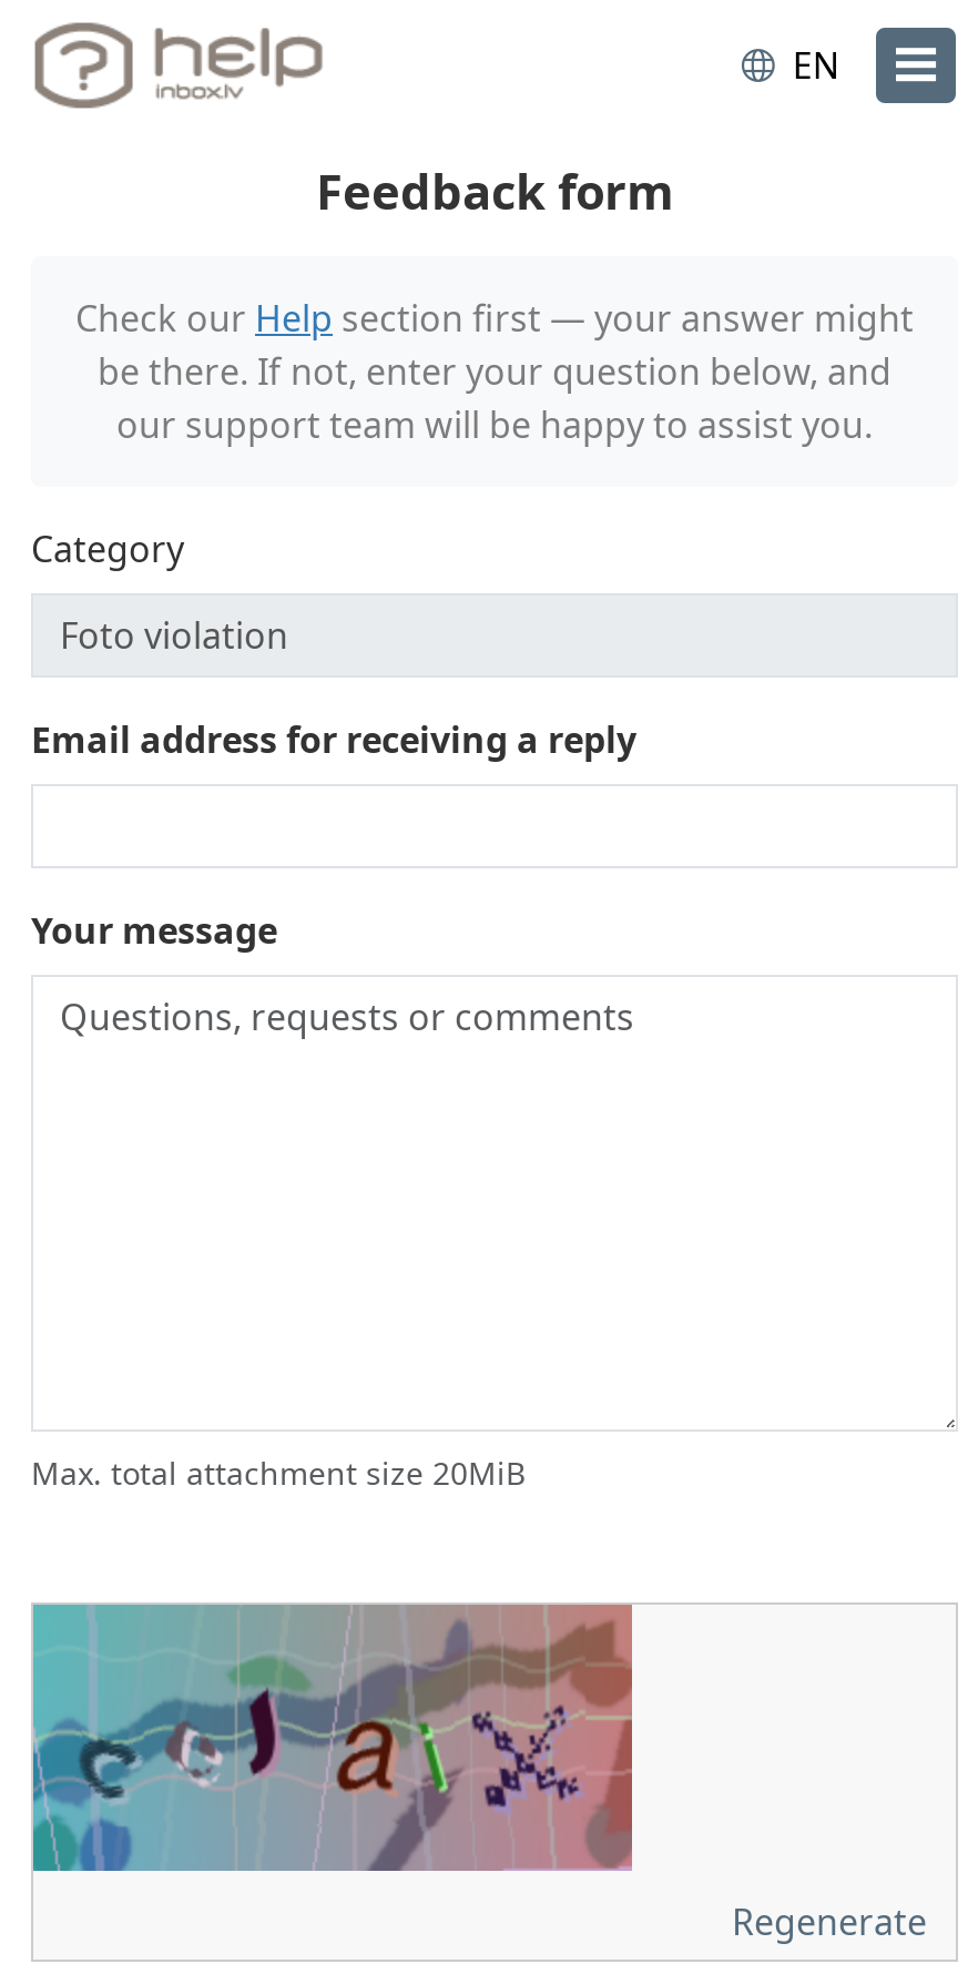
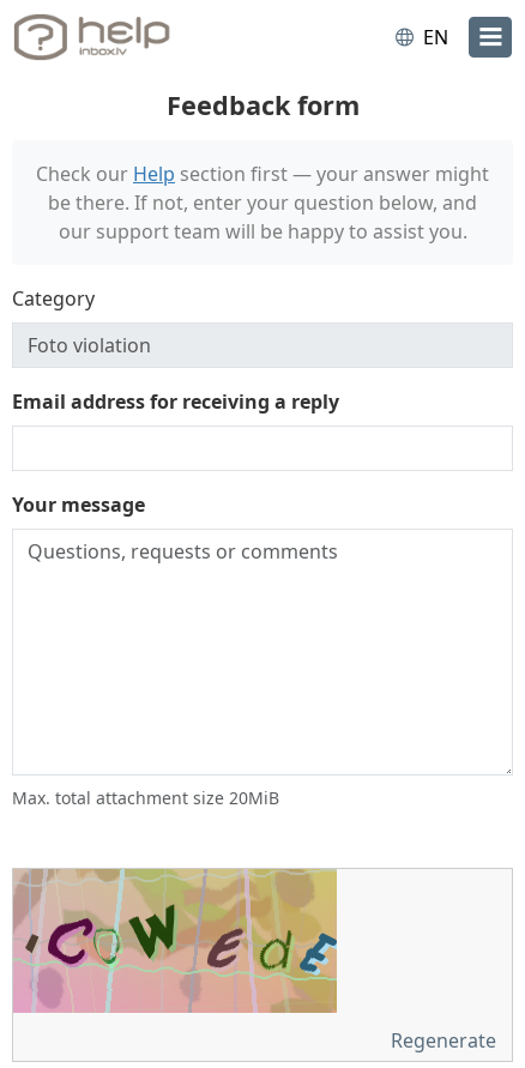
- [image]
+ [image]
